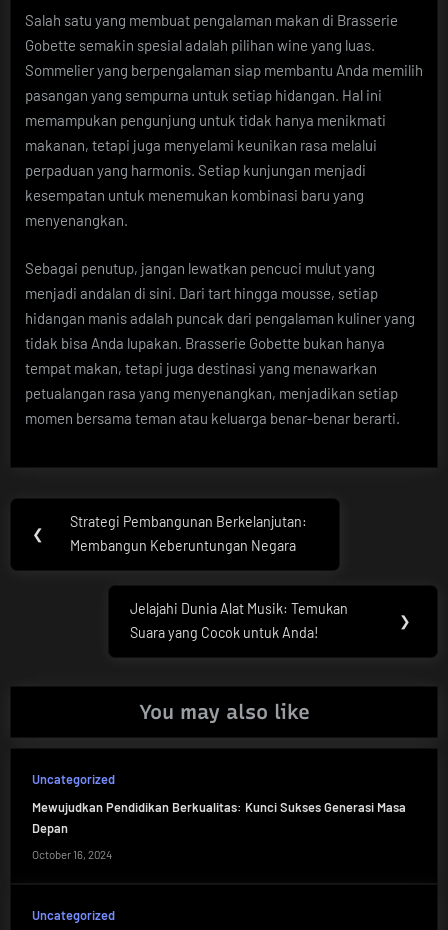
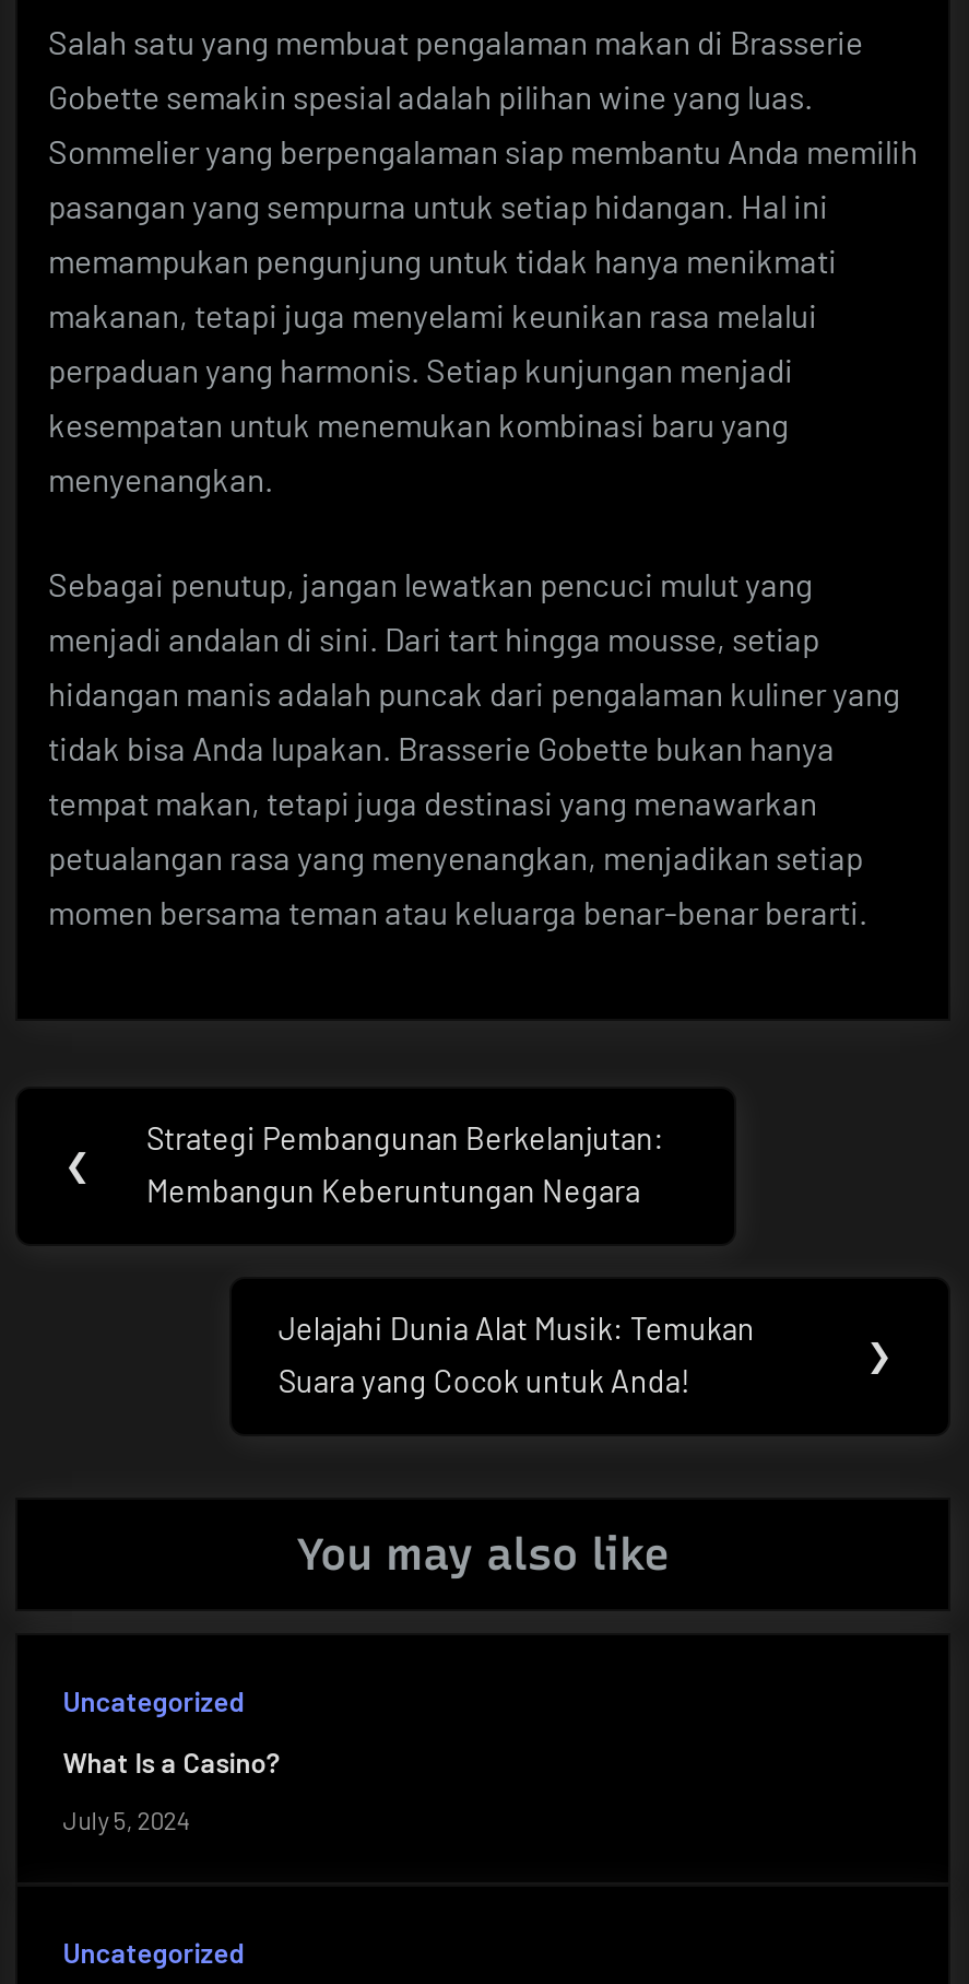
- Mewujudkan Pendidikan Berkualitas: Kunci Sukses Generasi Masa
- Depan
+ What Is a Casino?

- October 16, 2024
+ July 5, 2024
